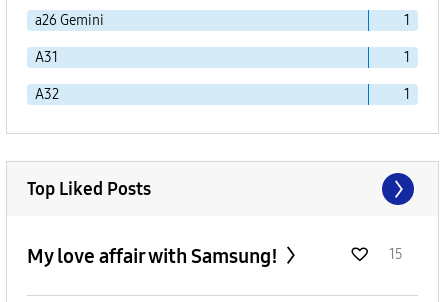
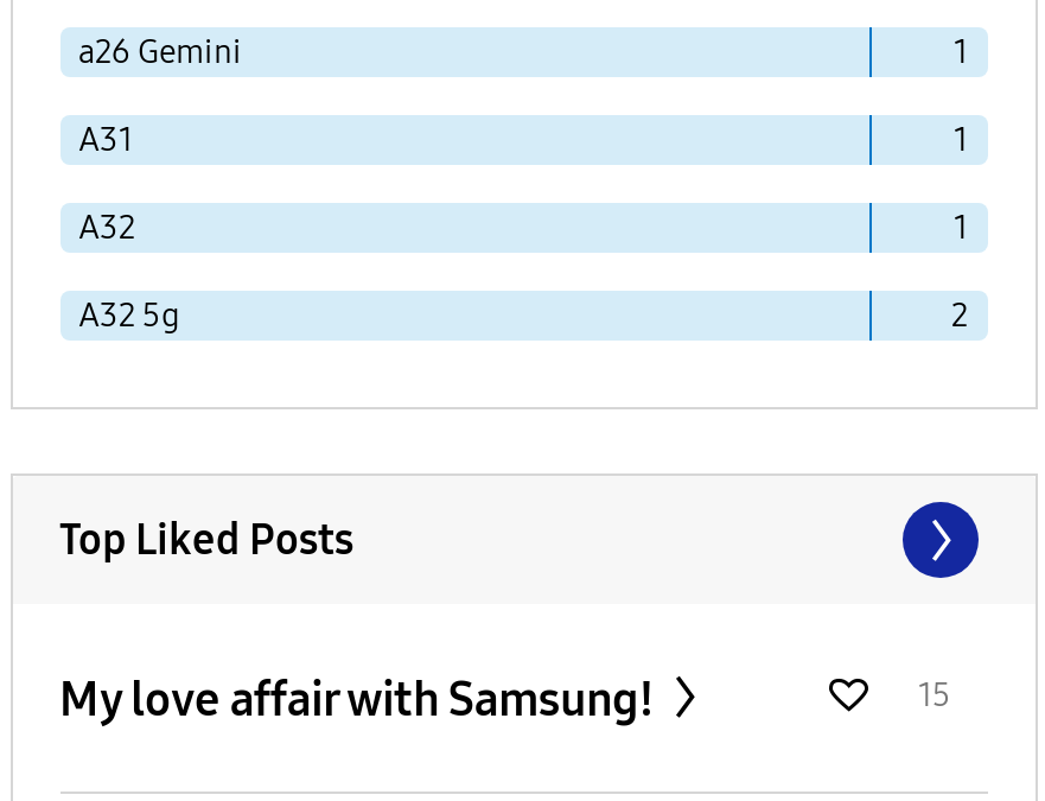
+ A32 5g
+ 2
